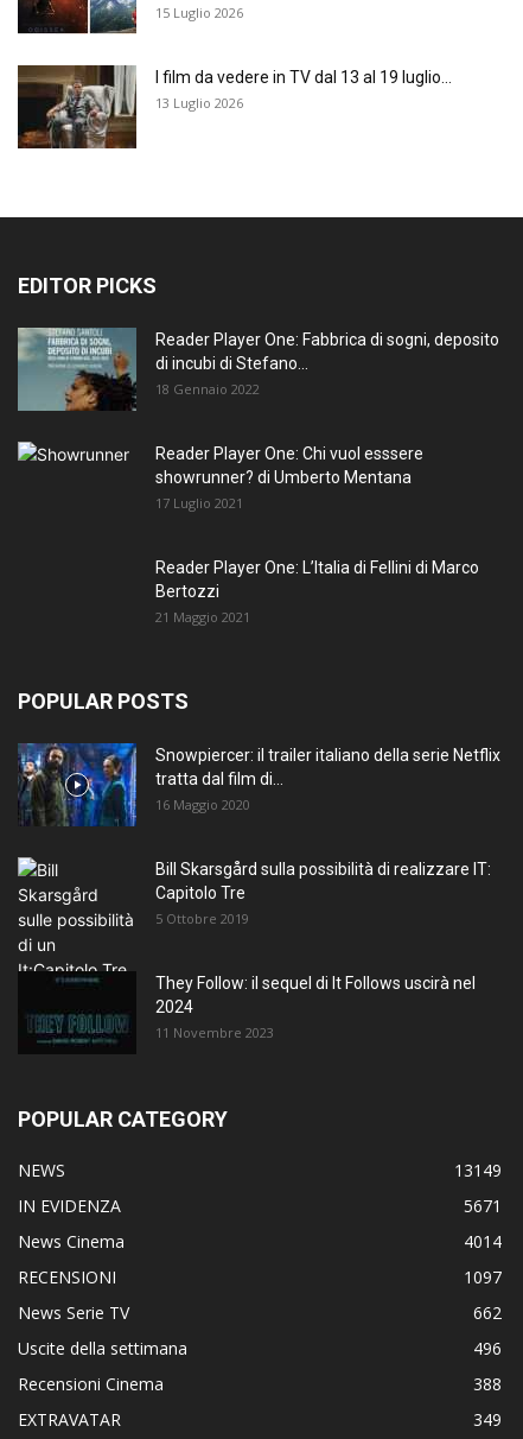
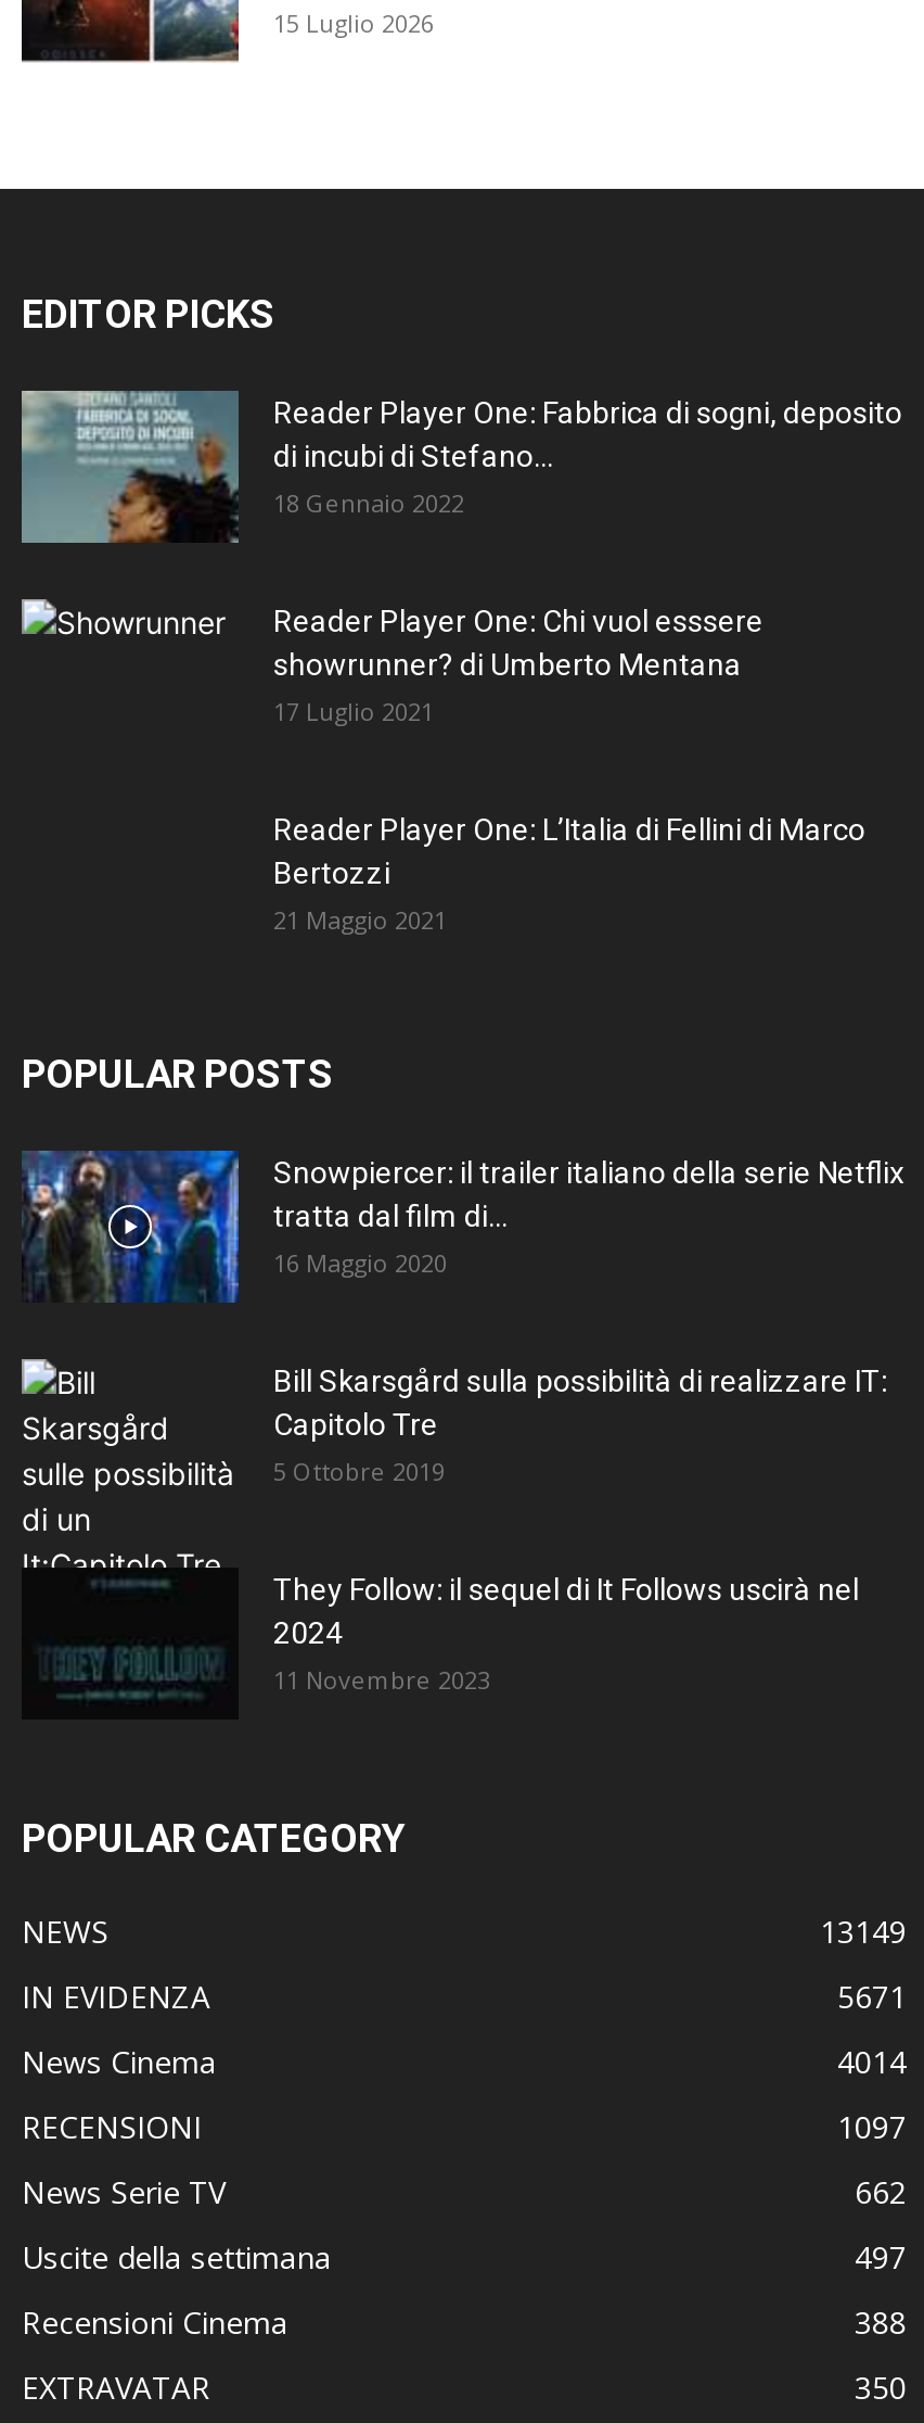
- [image]
- I film da vedere in TV dal 13 al 19 luglio...
- 13 Luglio 2026

- 496
+ 497

- 349
+ 350
